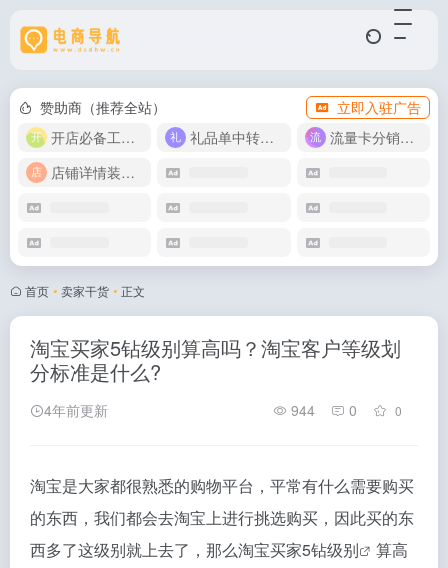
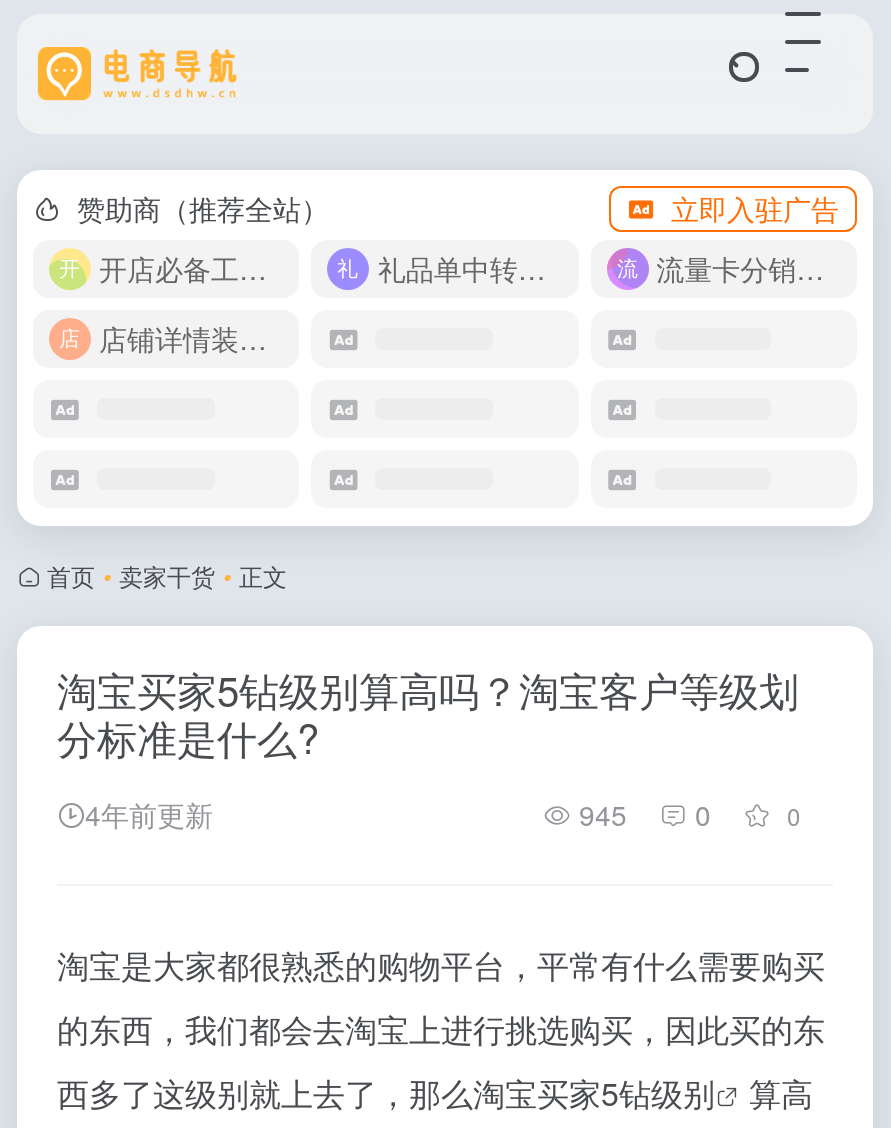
- 944 0
+ 945 0
